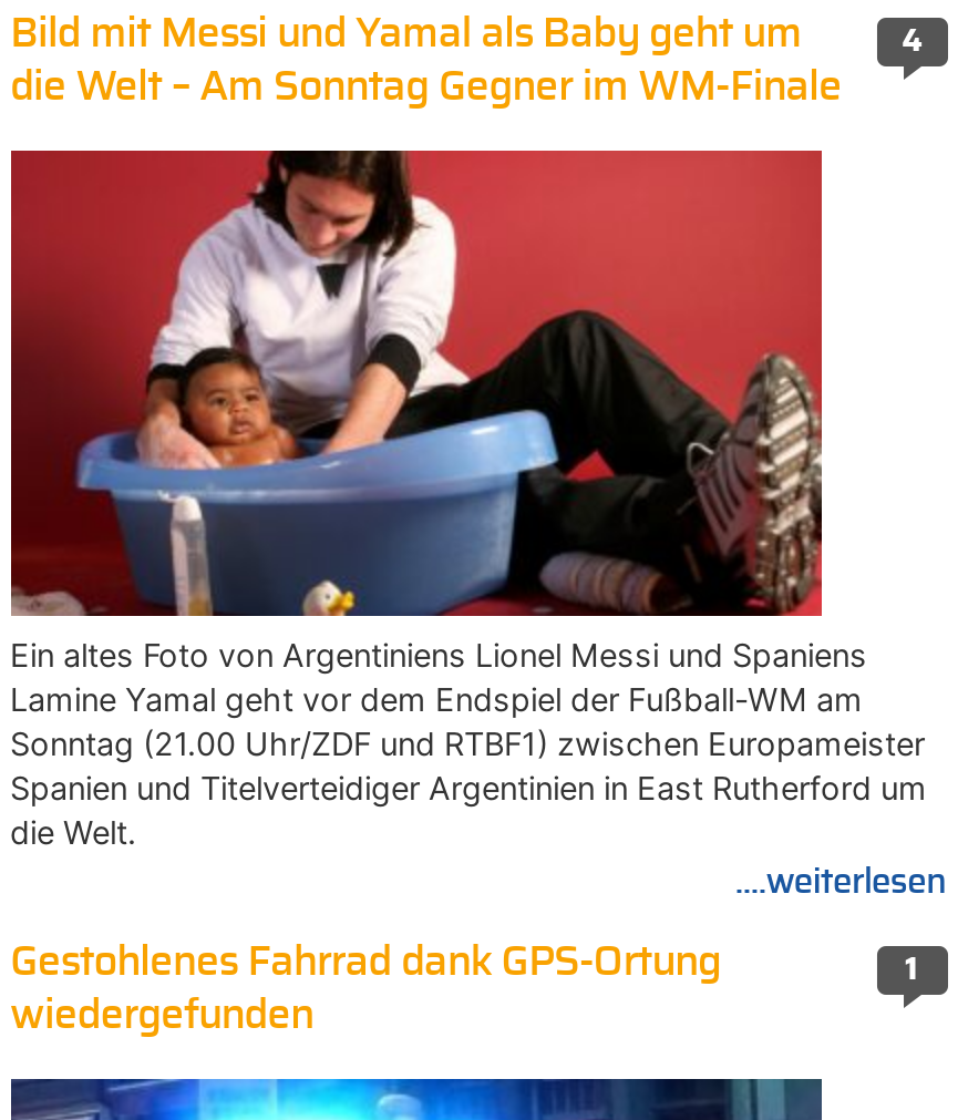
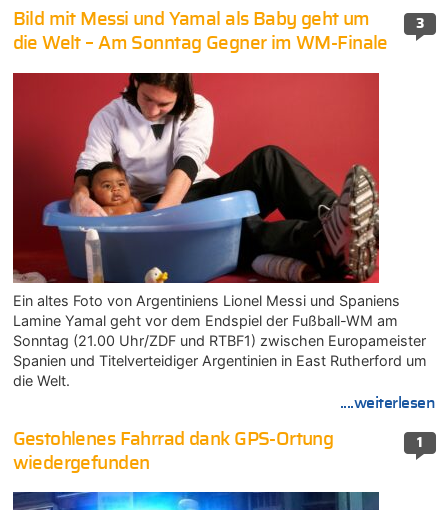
- 4
+ 3
